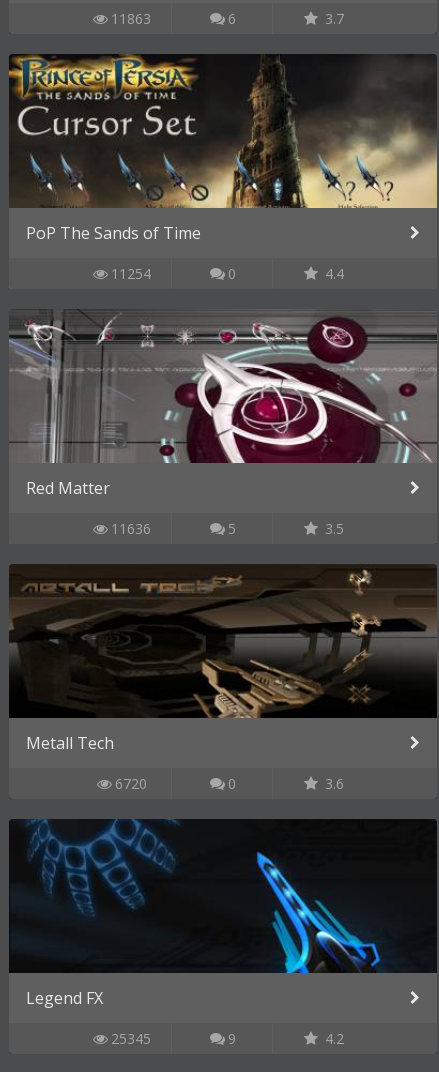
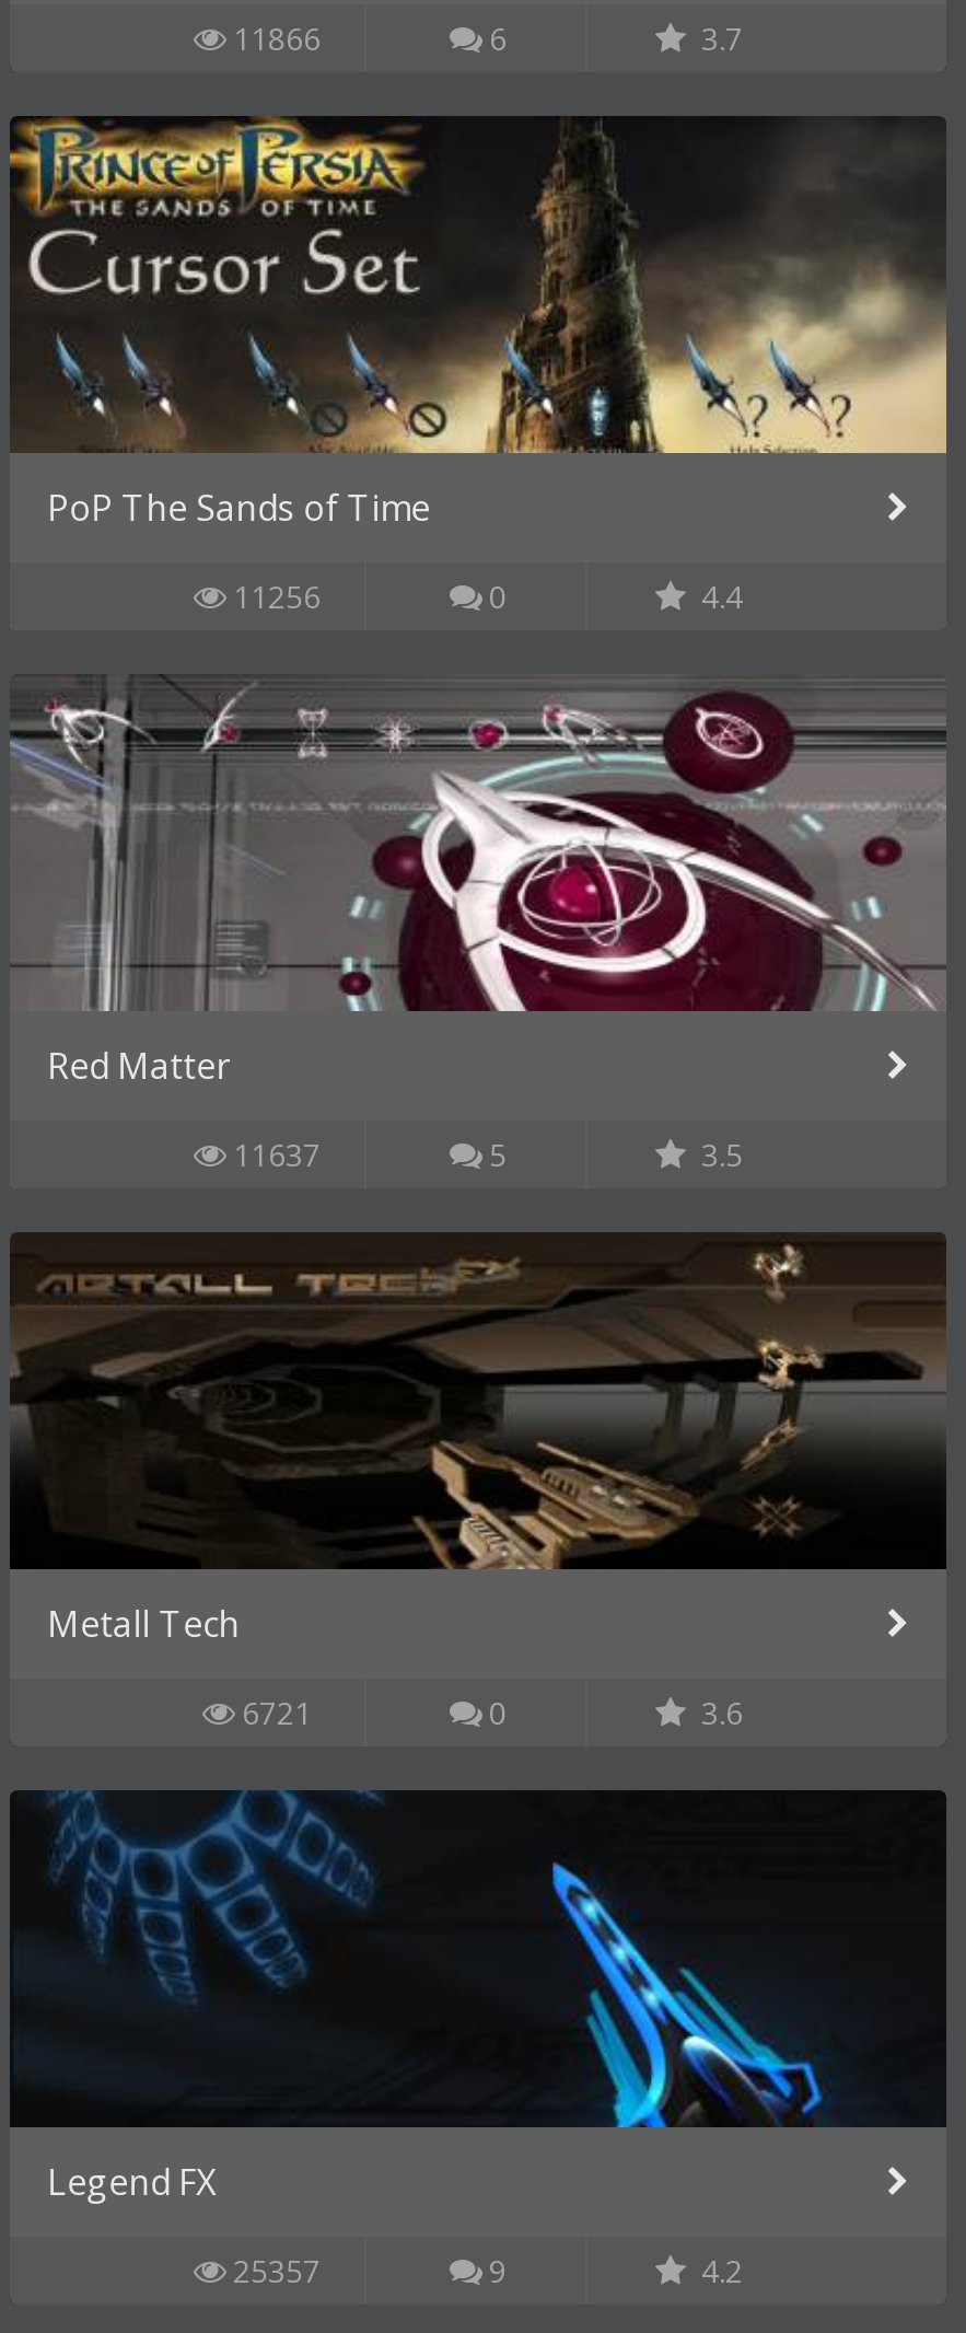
- 11863
+ 11866

- 11254
+ 11256

- 11636
+ 11637

- 6720
+ 6721

- 25345
+ 25357
